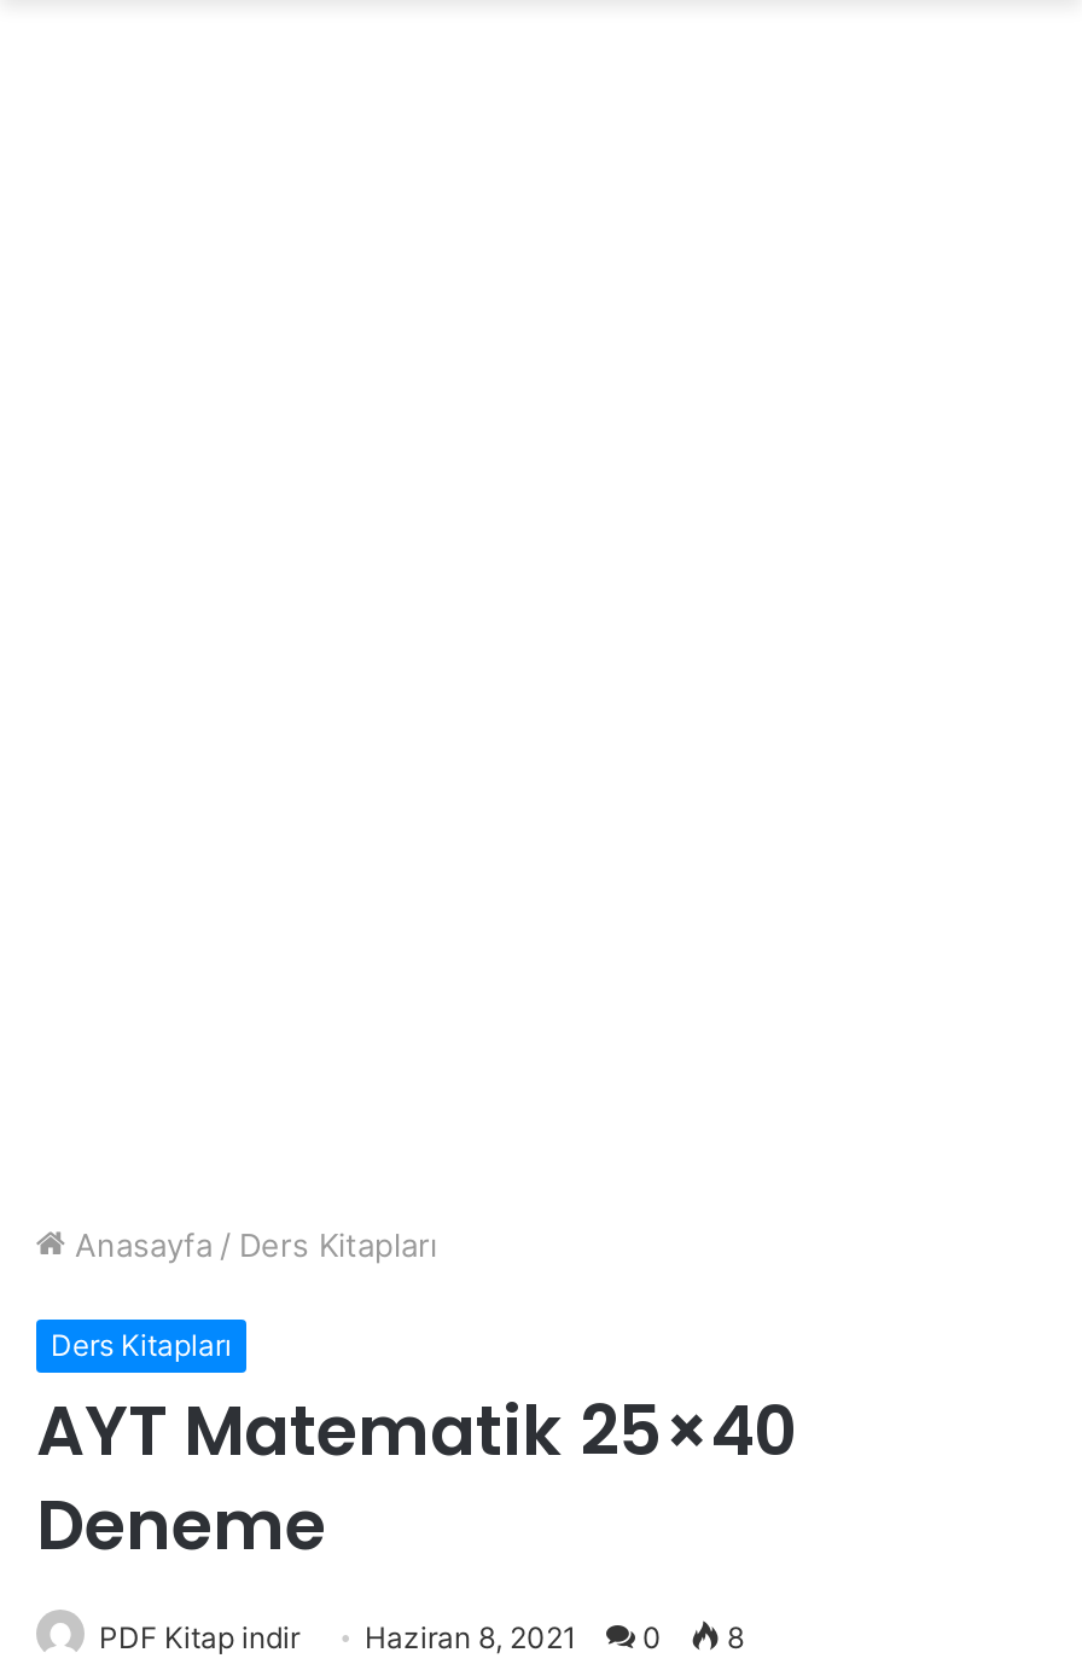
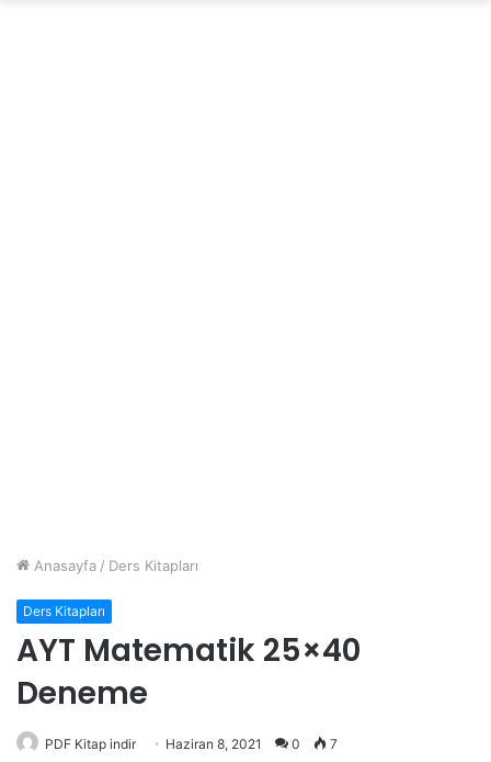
- PDF Kitap indir Haziran 8, 2021 0 8
+ PDF Kitap indir Haziran 8, 2021 0 7
